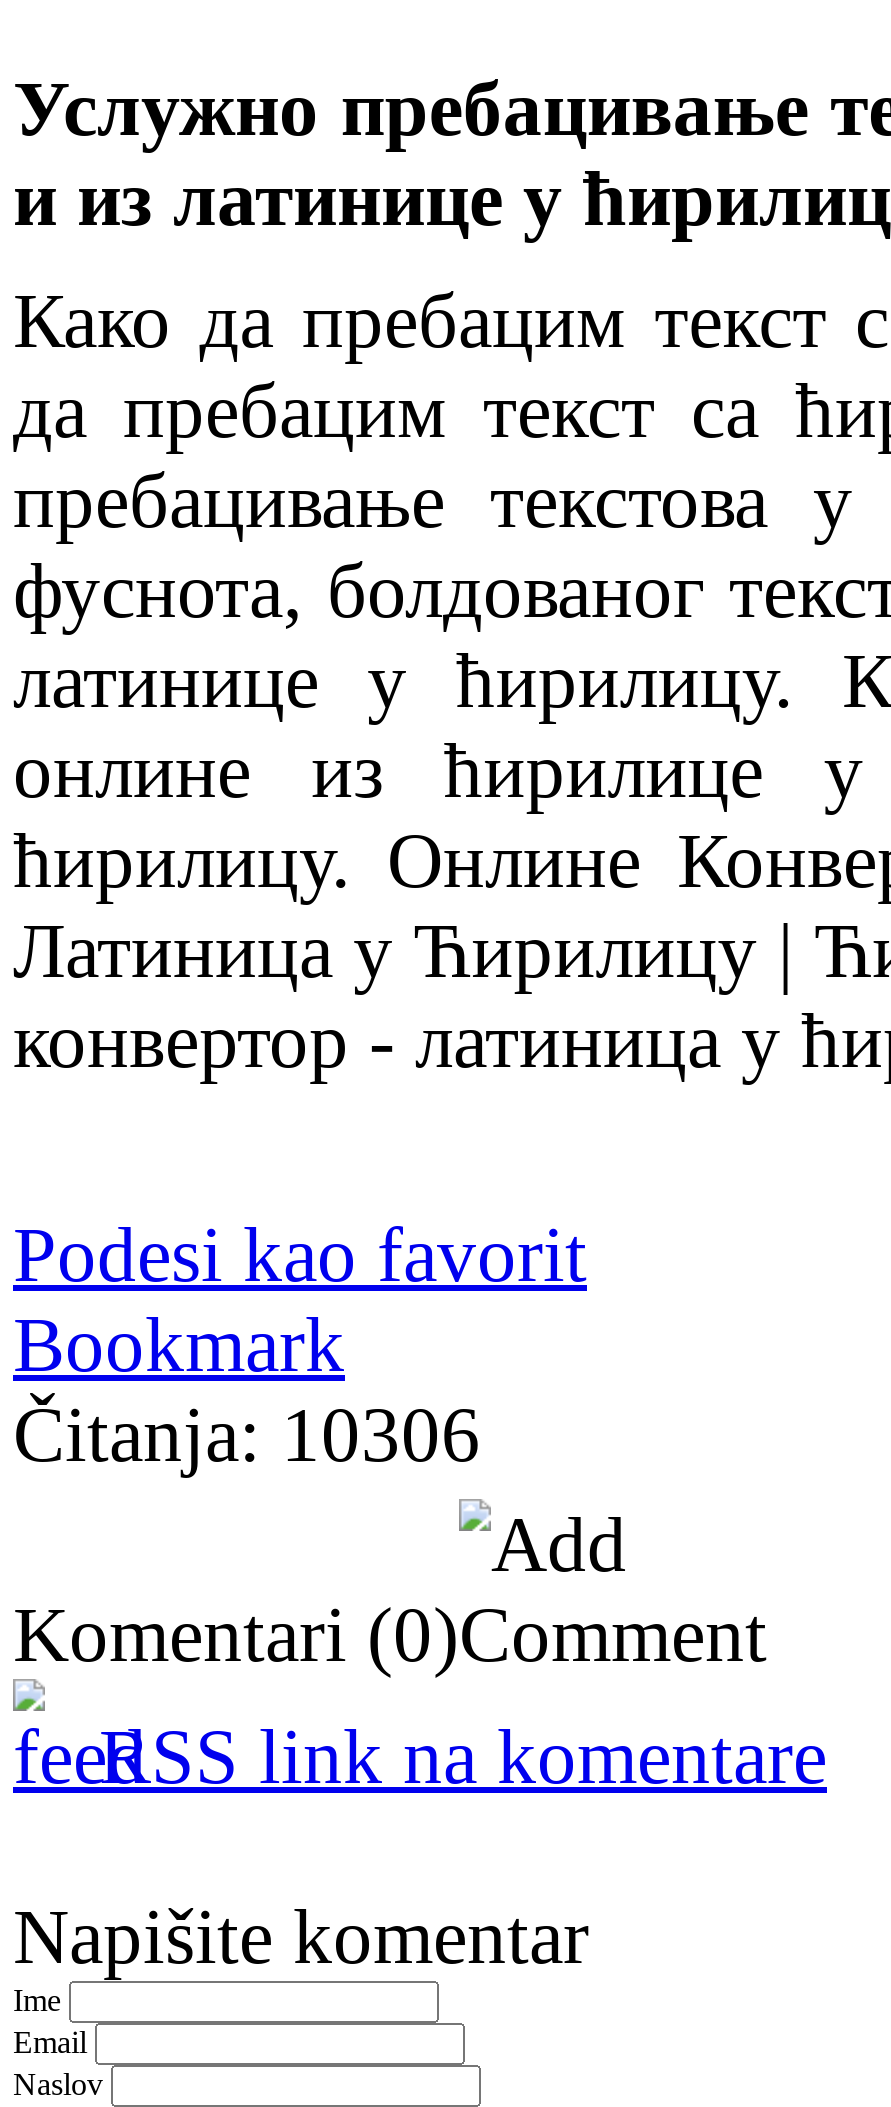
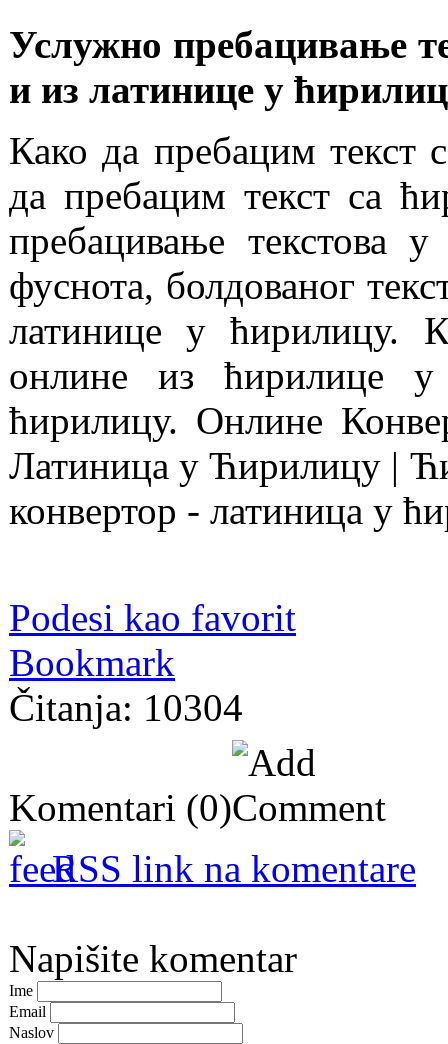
- Čitanja: 10306
+ Čitanja: 10304
